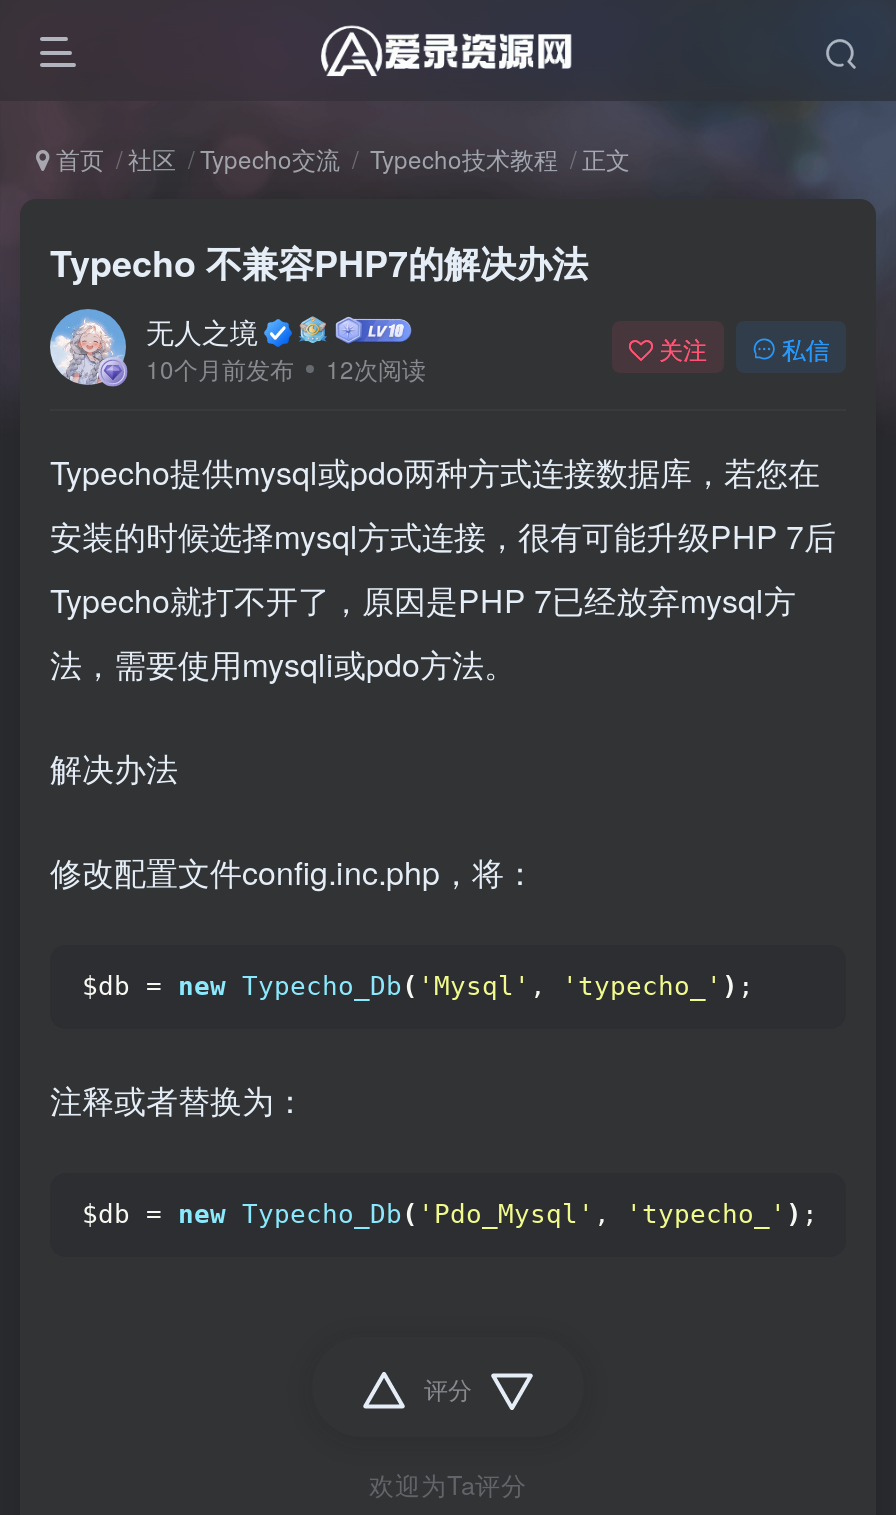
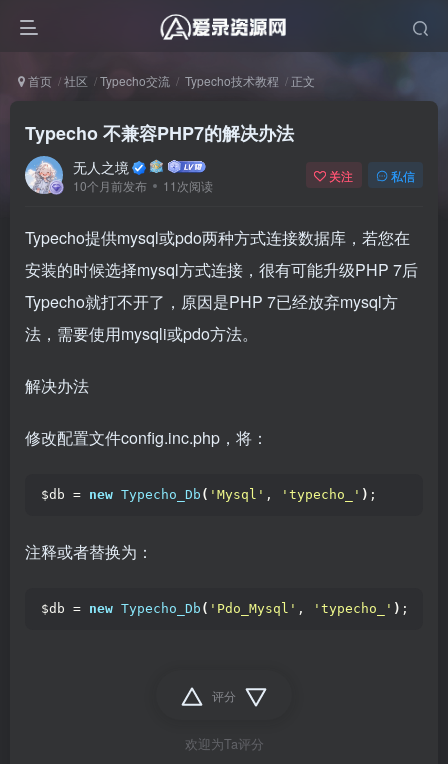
- 10个月前发布 12次阅读
+ 10个月前发布 11次阅读
